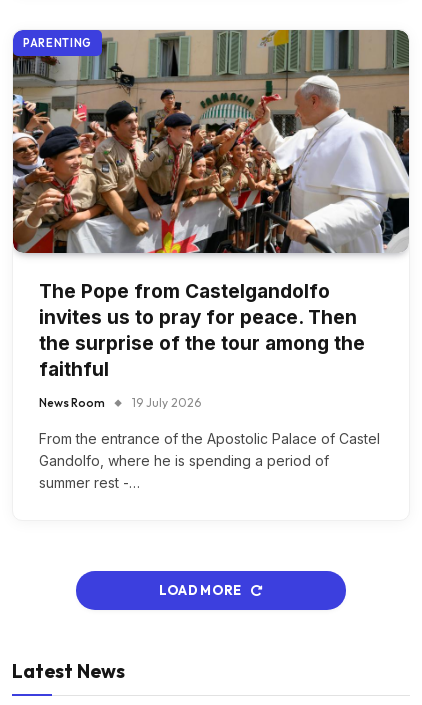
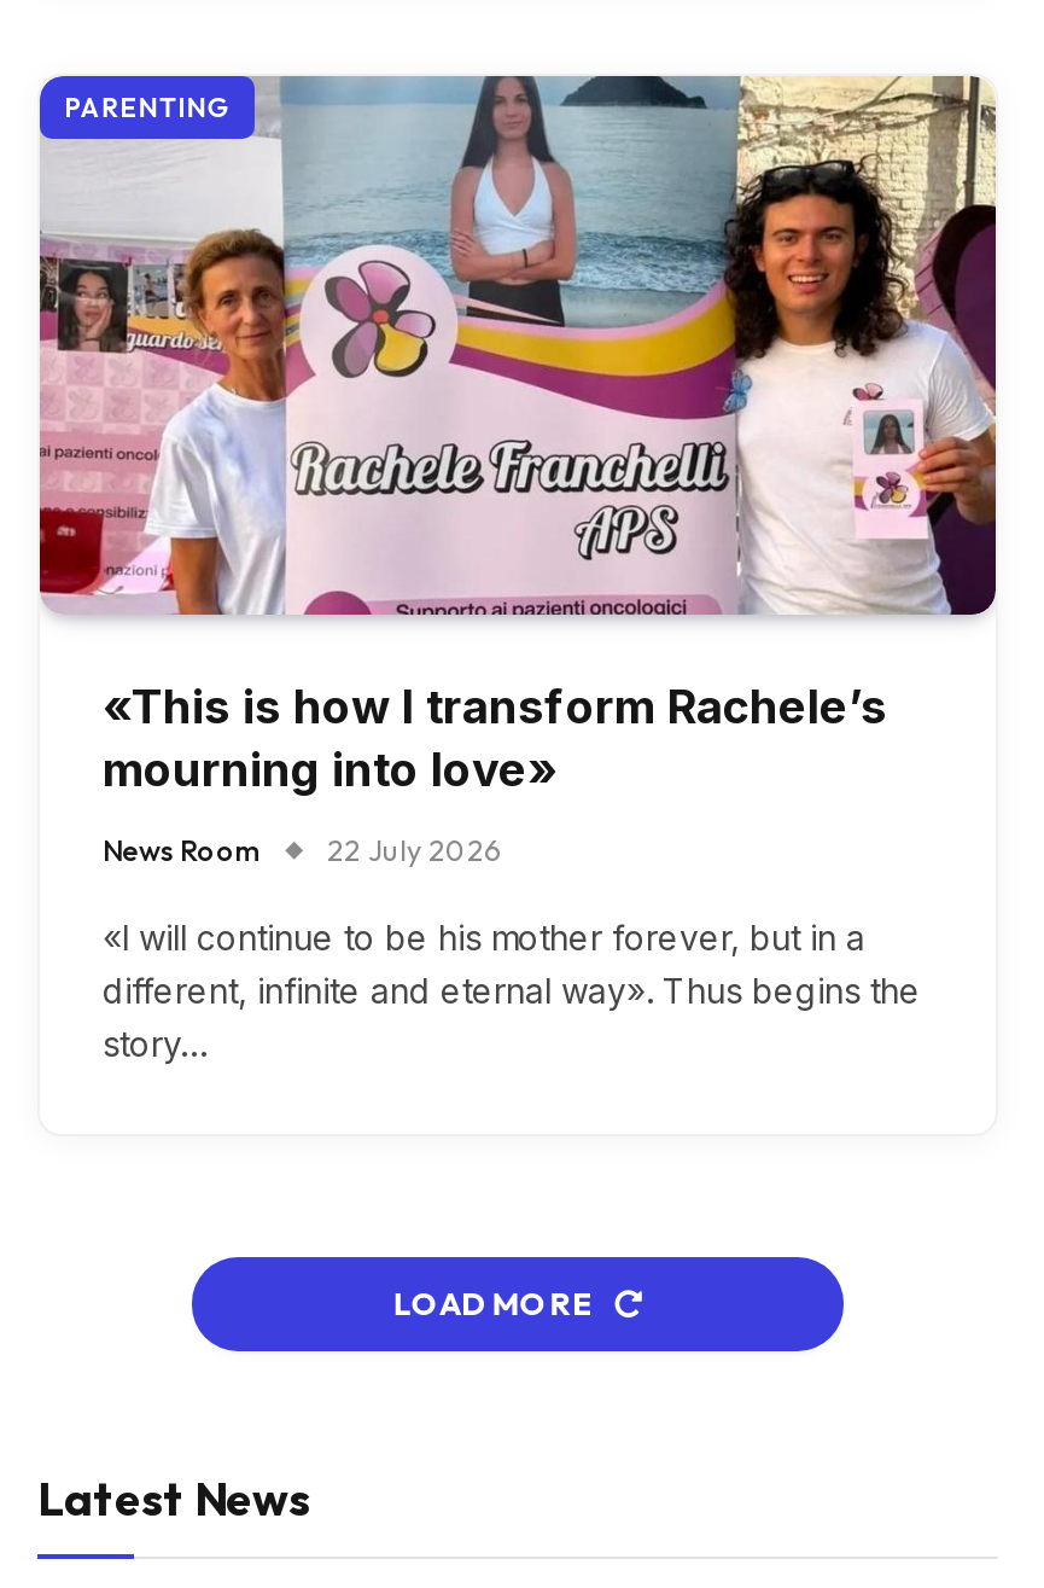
- [image]
- The Pope from Castelgandolfo
- invites us to pray for peace. Then
- the surprise of the tour among the
- faithful
+ [image]
+ «This is how I transform Rachele’s
+ mourning into love»

- News Room 19 July 2026
+ News Room 22 July 2026

- From the entrance of the Apostolic Palace of Castel
- Gandolfo, where he is spending a period of
- summer rest -…
+ «I will continue to be his mother forever, but in a
+ different, infinite and eternal way». Thus begins the
+ story…
